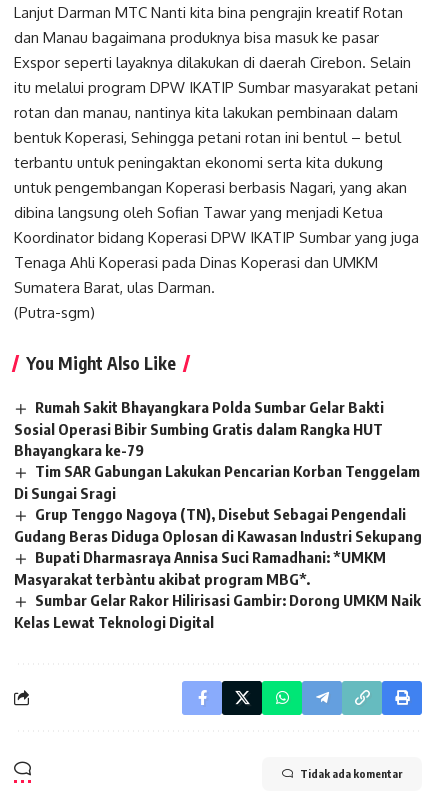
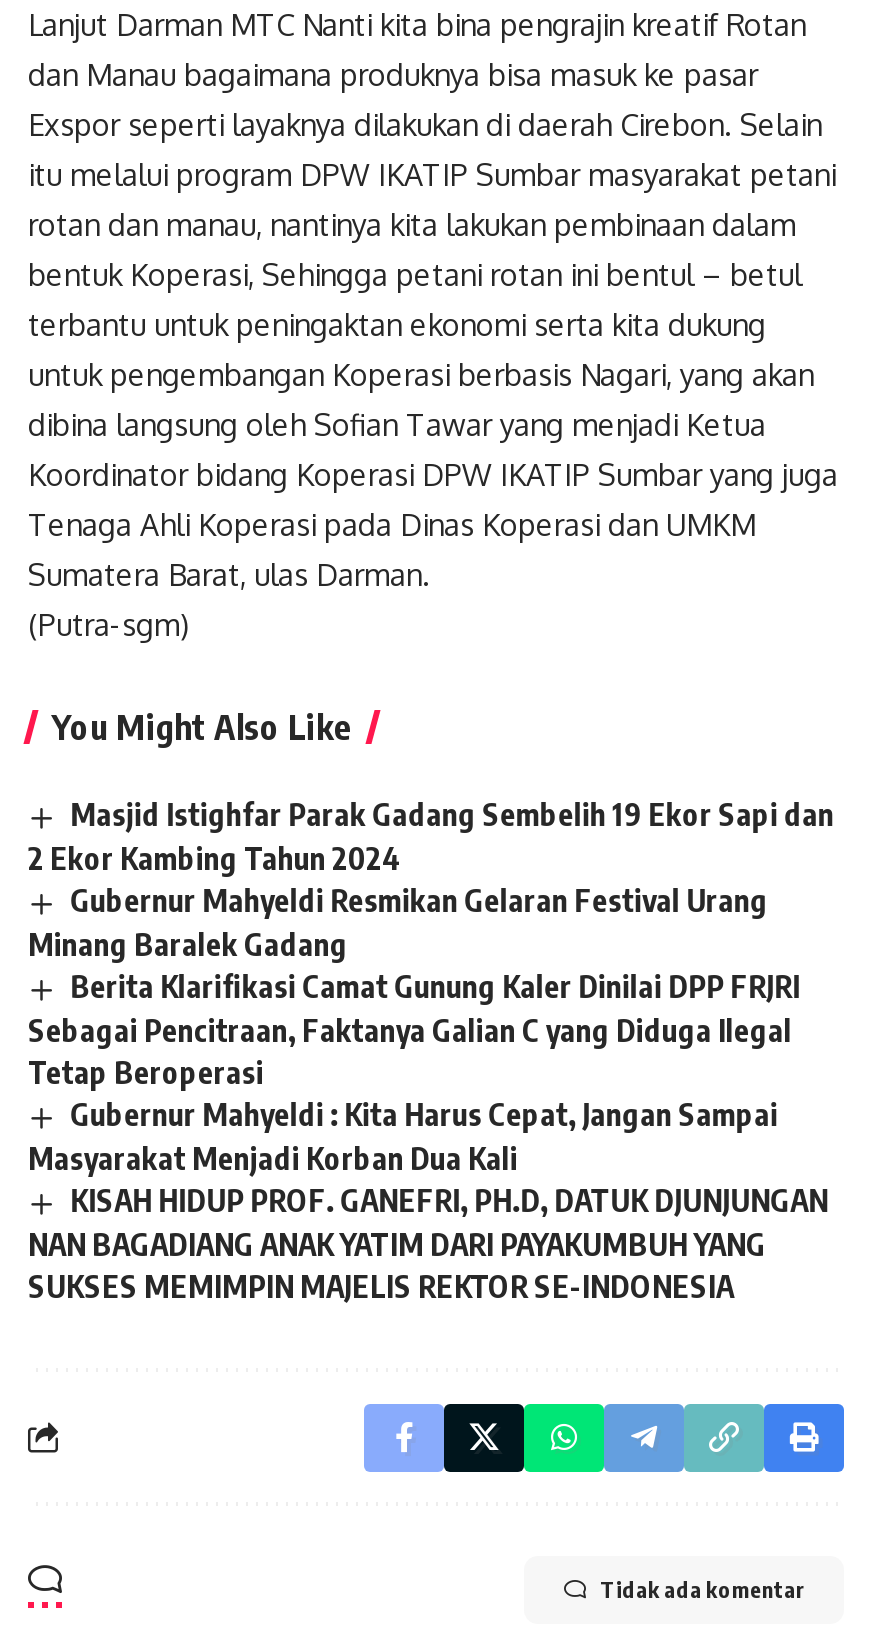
- Rumah Sakit Bhayangkara Polda Sumbar Gelar Bakti
- Sosial Operasi Bibir Sumbing Gratis dalam Rangka HUT
- Bhayangkara ke-79
- Tim SAR Gabungan Lakukan Pencarian Korban Tenggelam
- Di Sungai Sragi
- Grup Tenggo Nagoya (TN), Disebut Sebagai Pengendali
- Gudang Beras Diduga Oplosan di Kawasan Industri Sekupang
- Bupati Dharmasraya Annisa Suci Ramadhani: *UMKM
- Masyarakat terbàntu akibat program MBG*.
- Sumbar Gelar Rakor Hilirisasi Gambir: Dorong UMKM Naik
- Kelas Lewat Teknologi Digital
+ Masjid Istighfar Parak Gadang Sembelih 19 Ekor Sapi dan
+ 2 Ekor Kambing Tahun 2024
+ Gubernur Mahyeldi Resmikan Gelaran Festival Urang
+ Minang Baralek Gadang
+ Berita Klarifikasi Camat Gunung Kaler Dinilai DPP FRJRI
+ Sebagai Pencitraan, Faktanya Galian C yang Diduga Ilegal
+ Tetap Beroperasi
+ Gubernur Mahyeldi : Kita Harus Cepat, Jangan Sampai
+ Masyarakat Menjadi Korban Dua Kali
+ KISAH HIDUP PROF. GANEFRI, PH.D, DATUK DJUNJUNGAN
+ NAN BAGADIANG ANAK YATIM DARI PAYAKUMBUH YANG
+ SUKSES MEMIMPIN MAJELIS REKTOR SE-INDONESIA
